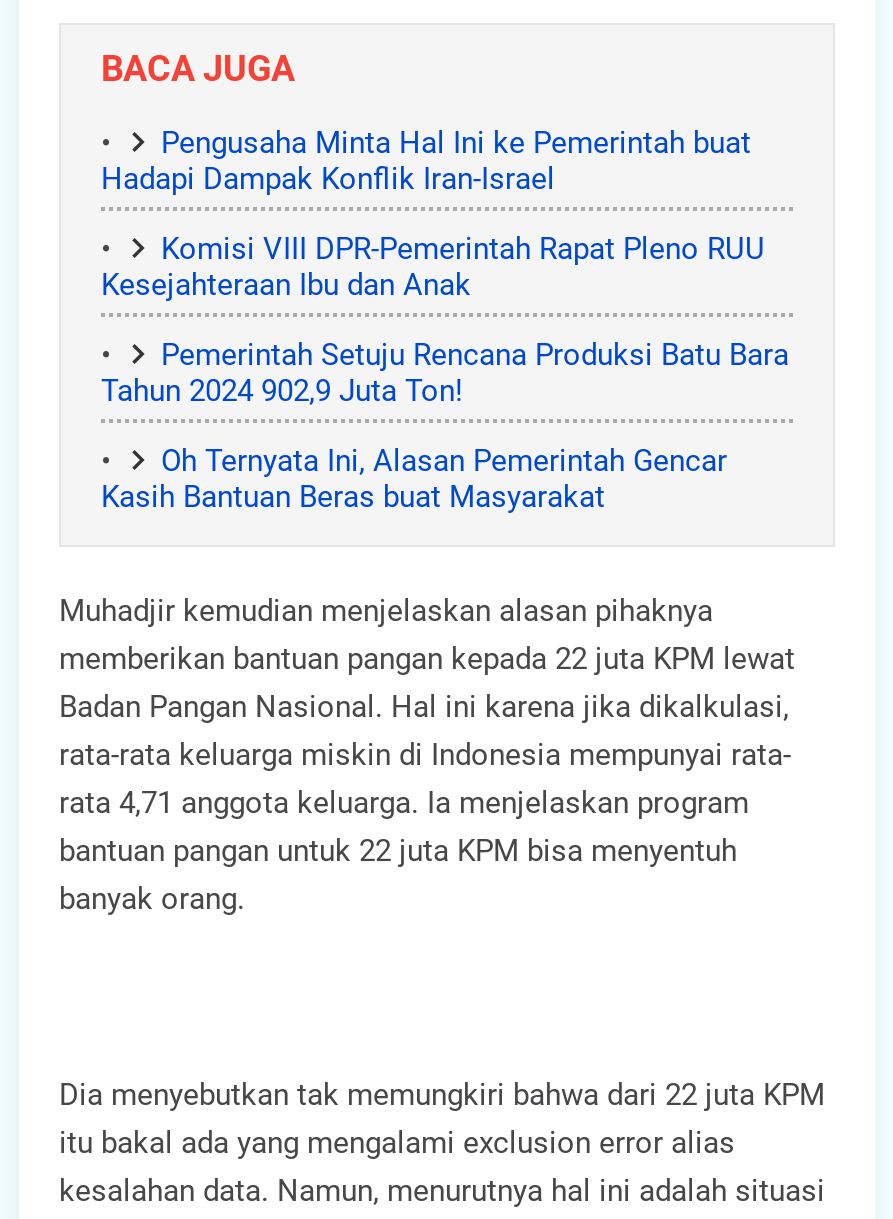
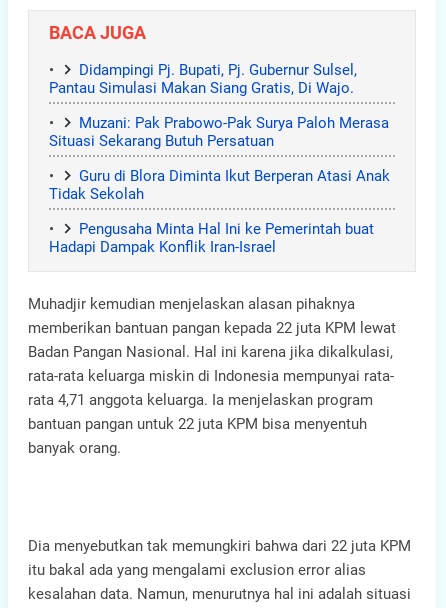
+ Didampingi Pj. Bupati, Pj. Gubernur Sulsel,
+ Pantau Simulasi Makan Siang Gratis, Di Wajo.
+ Muzani: Pak Prabowo-Pak Surya Paloh Merasa
+ Situasi Sekarang Butuh Persatuan
+ Guru di Blora Diminta Ikut Berperan Atasi Anak
+ Tidak Sekolah

moved down: Pengusaha Minta Hal Ini ke Pemerintah buat | Hadapi Dampak Konflik Iran-Israel

- Komisi VIII DPR-Pemerintah Rapat Pleno RUU
- Kesejahteraan Ibu dan Anak
- Pemerintah Setuju Rencana Produksi Batu Bara
- Tahun 2024 902,9 Juta Ton!
- Oh Ternyata Ini, Alasan Pemerintah Gencar
- Kasih Bantuan Beras buat Masyarakat
